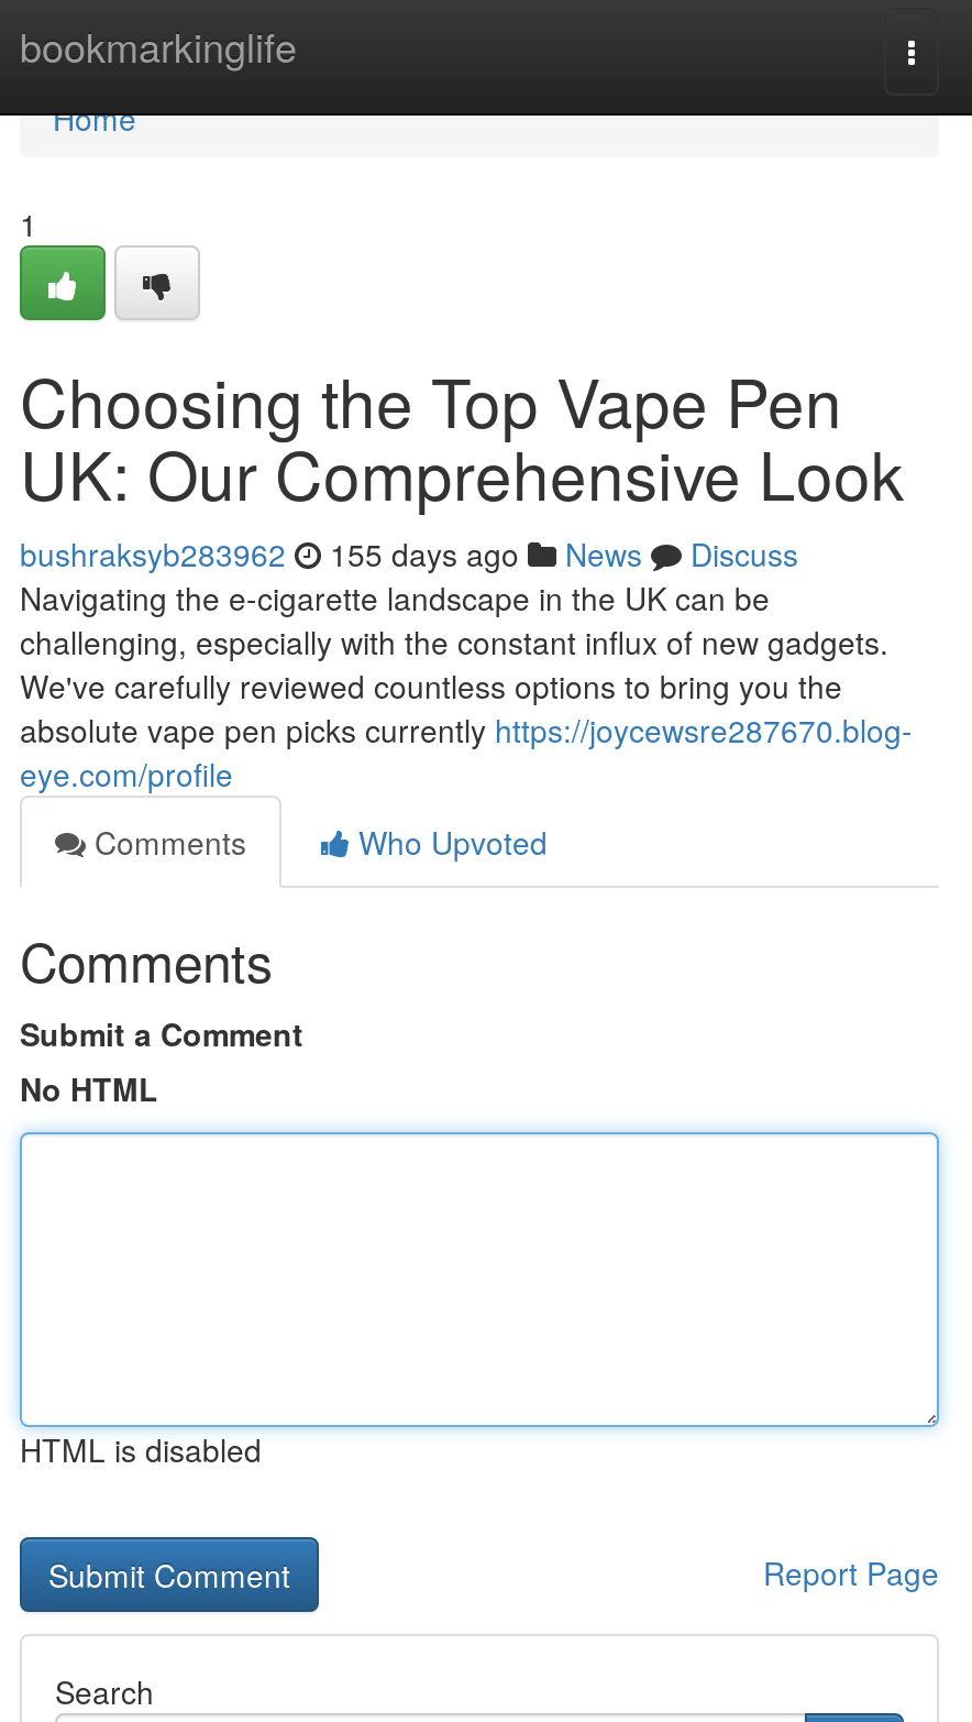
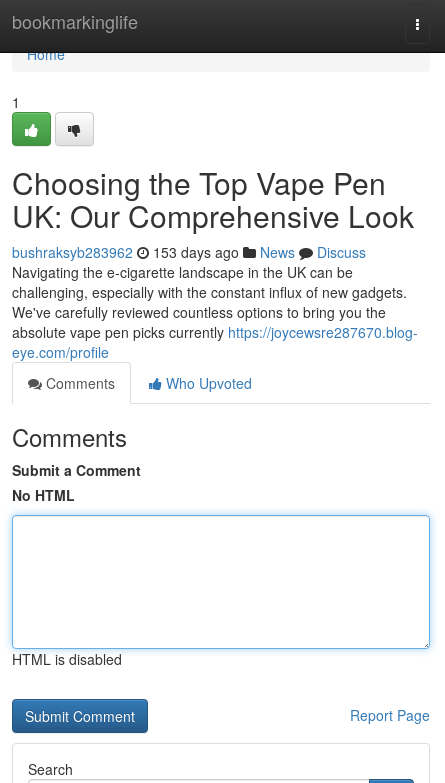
- bushraksyb283962 155 days ago News Discuss
+ bushraksyb283962 153 days ago News Discuss
